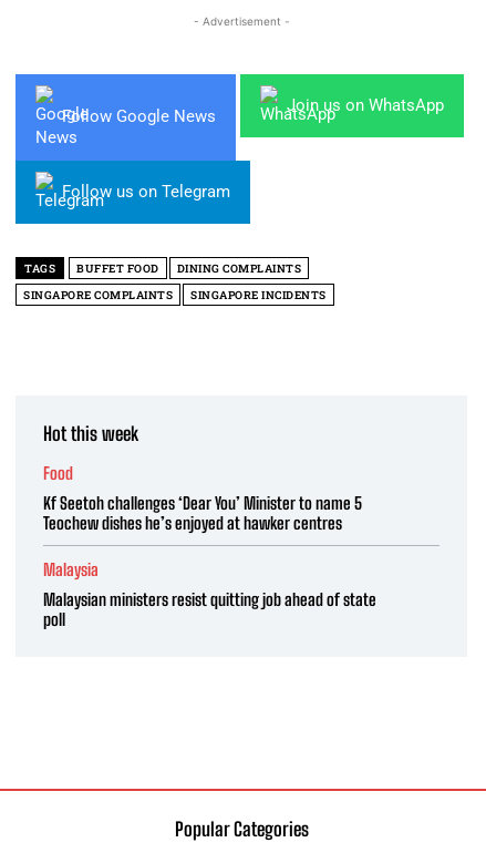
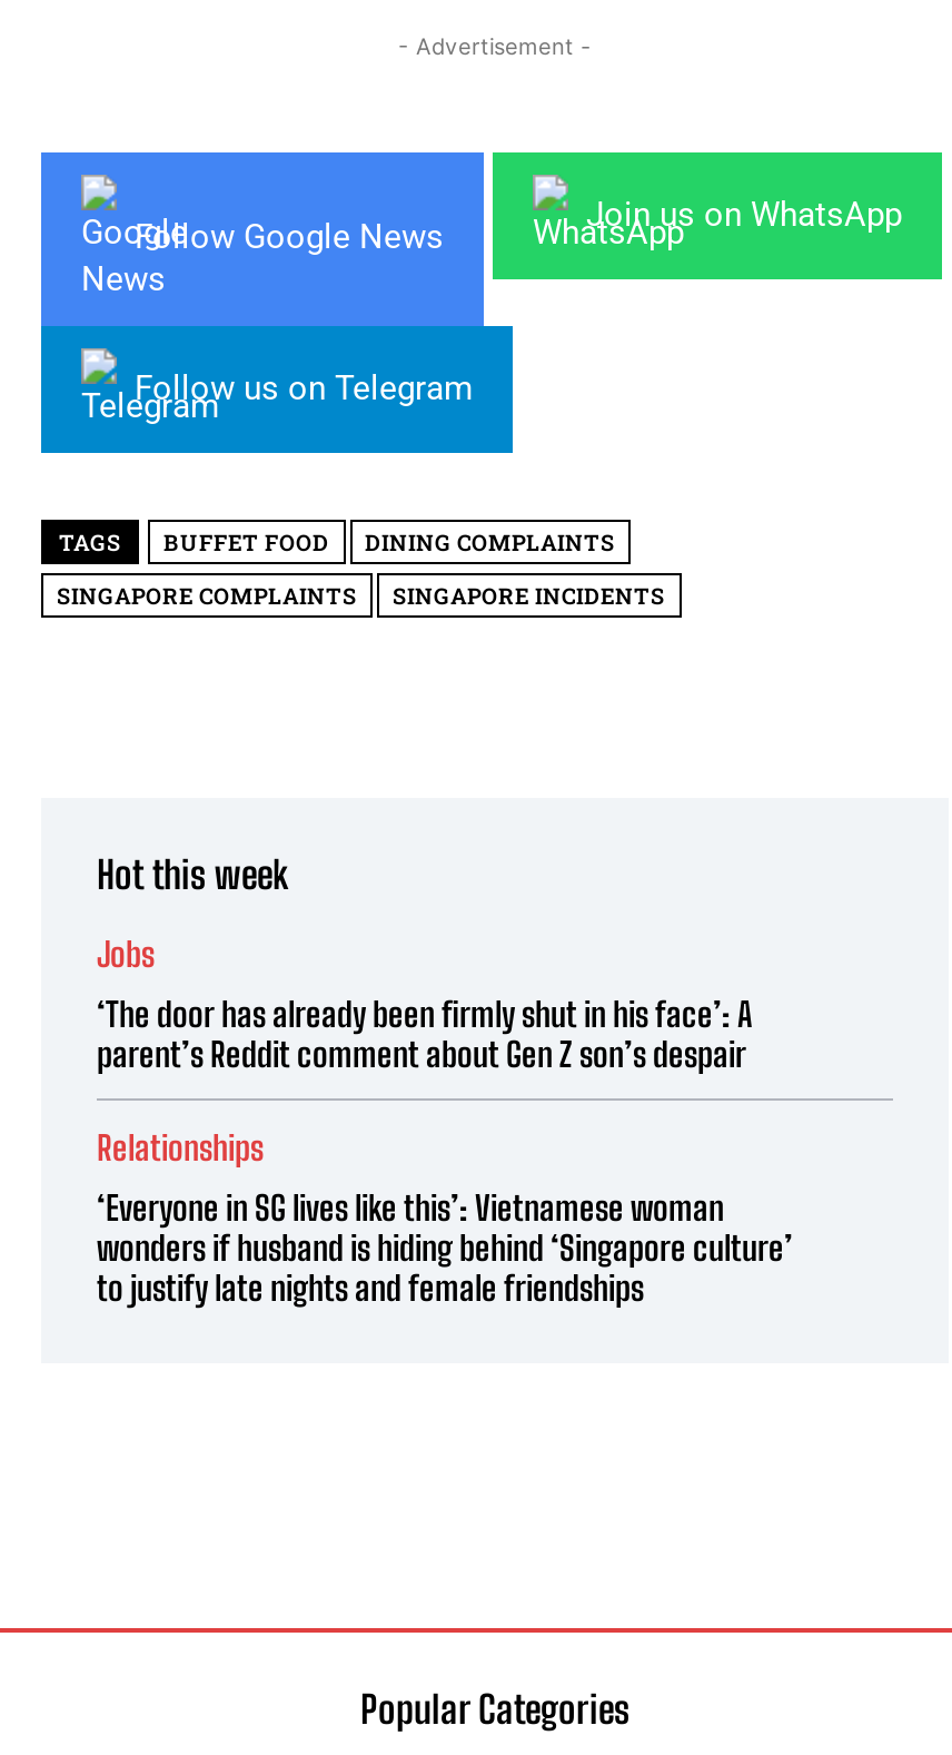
- Food
+ Jobs

- Kf Seetoh challenges ‘Dear You’ Minister to name 5
- Teochew dishes he’s enjoyed at hawker centres
+ ‘The door has already been firmly shut in his face’: A
+ parent’s Reddit comment about Gen Z son’s despair

- Malaysia
+ Relationships

- Malaysian ministers resist quitting job ahead of state
- poll
+ ‘Everyone in SG lives like this’: Vietnamese woman
+ wonders if husband is hiding behind ‘Singapore culture’
+ to justify late nights and female friendships
